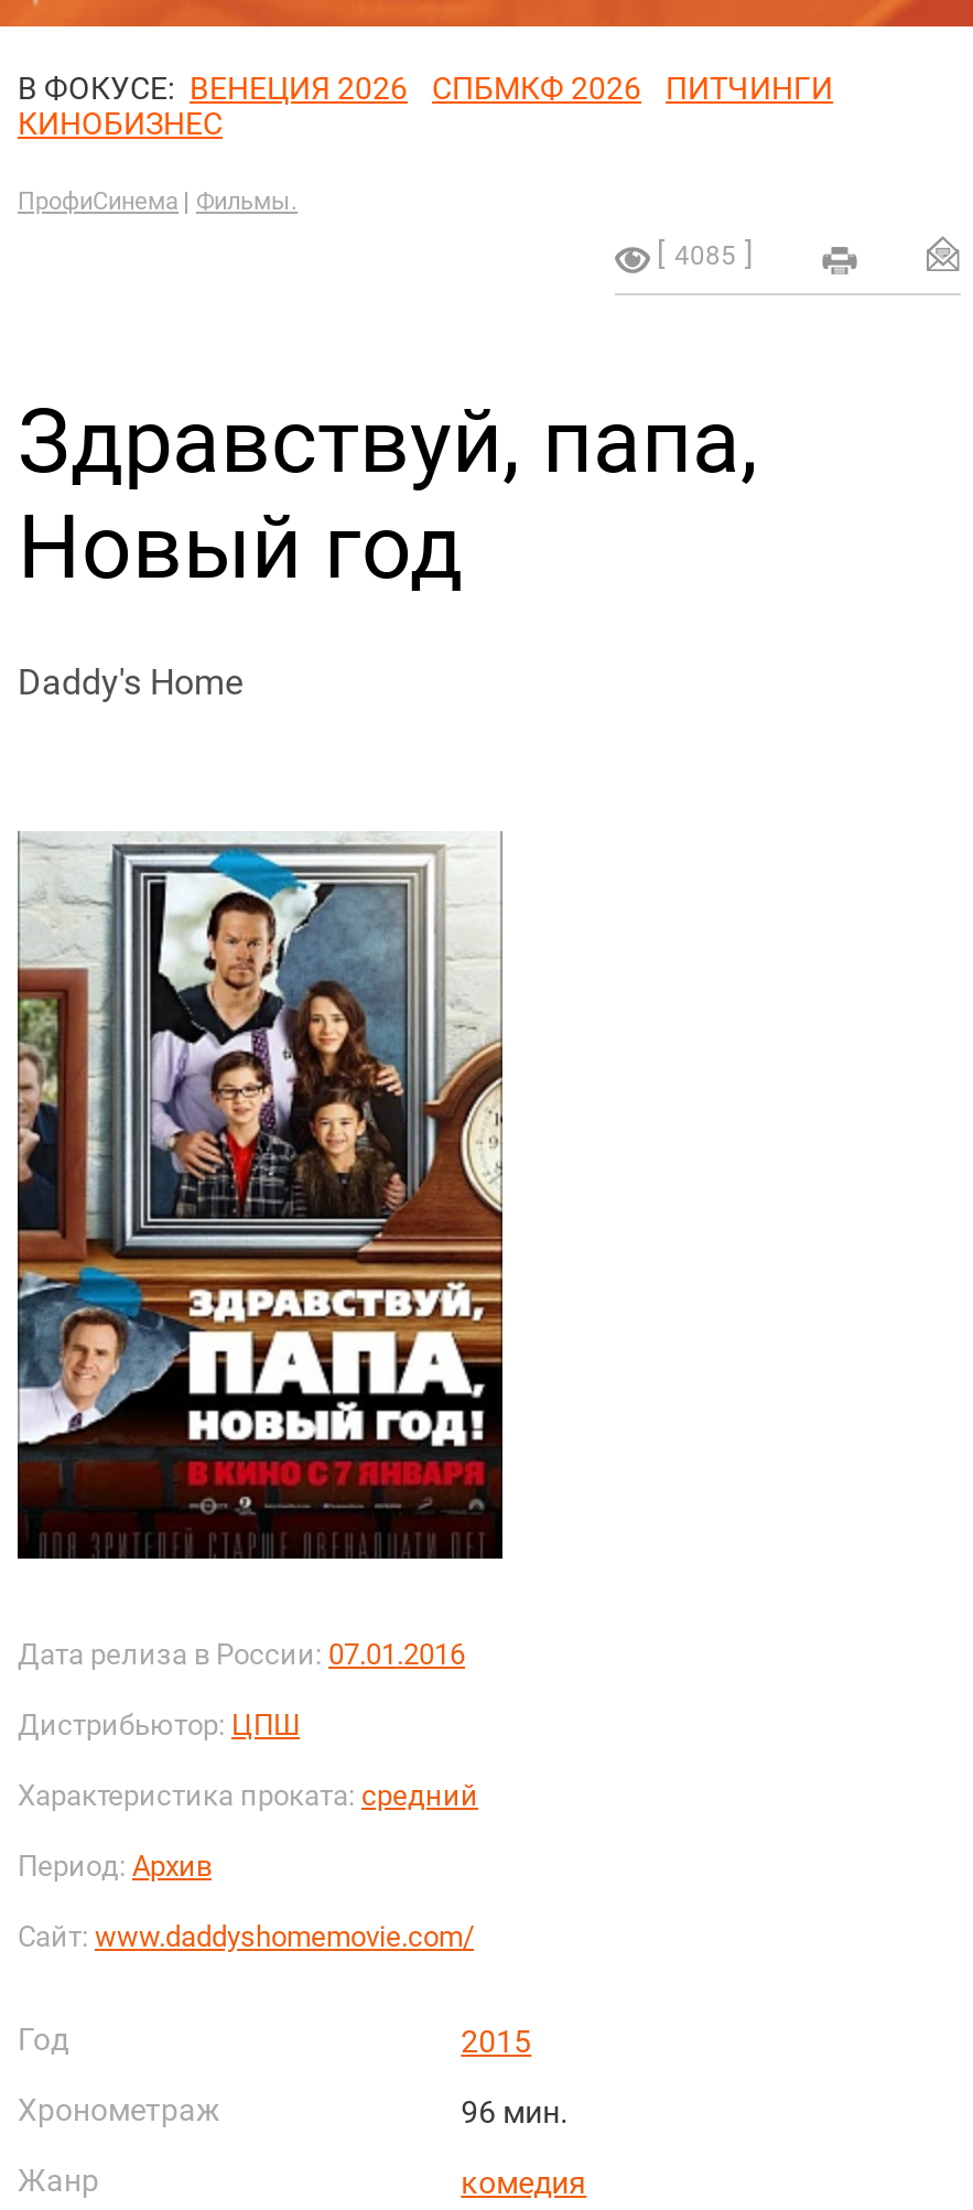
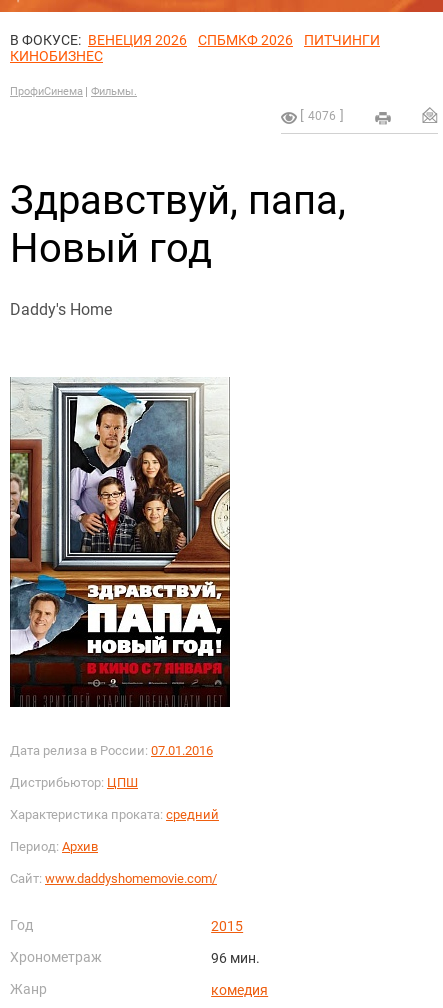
- 4085
+ 4076
